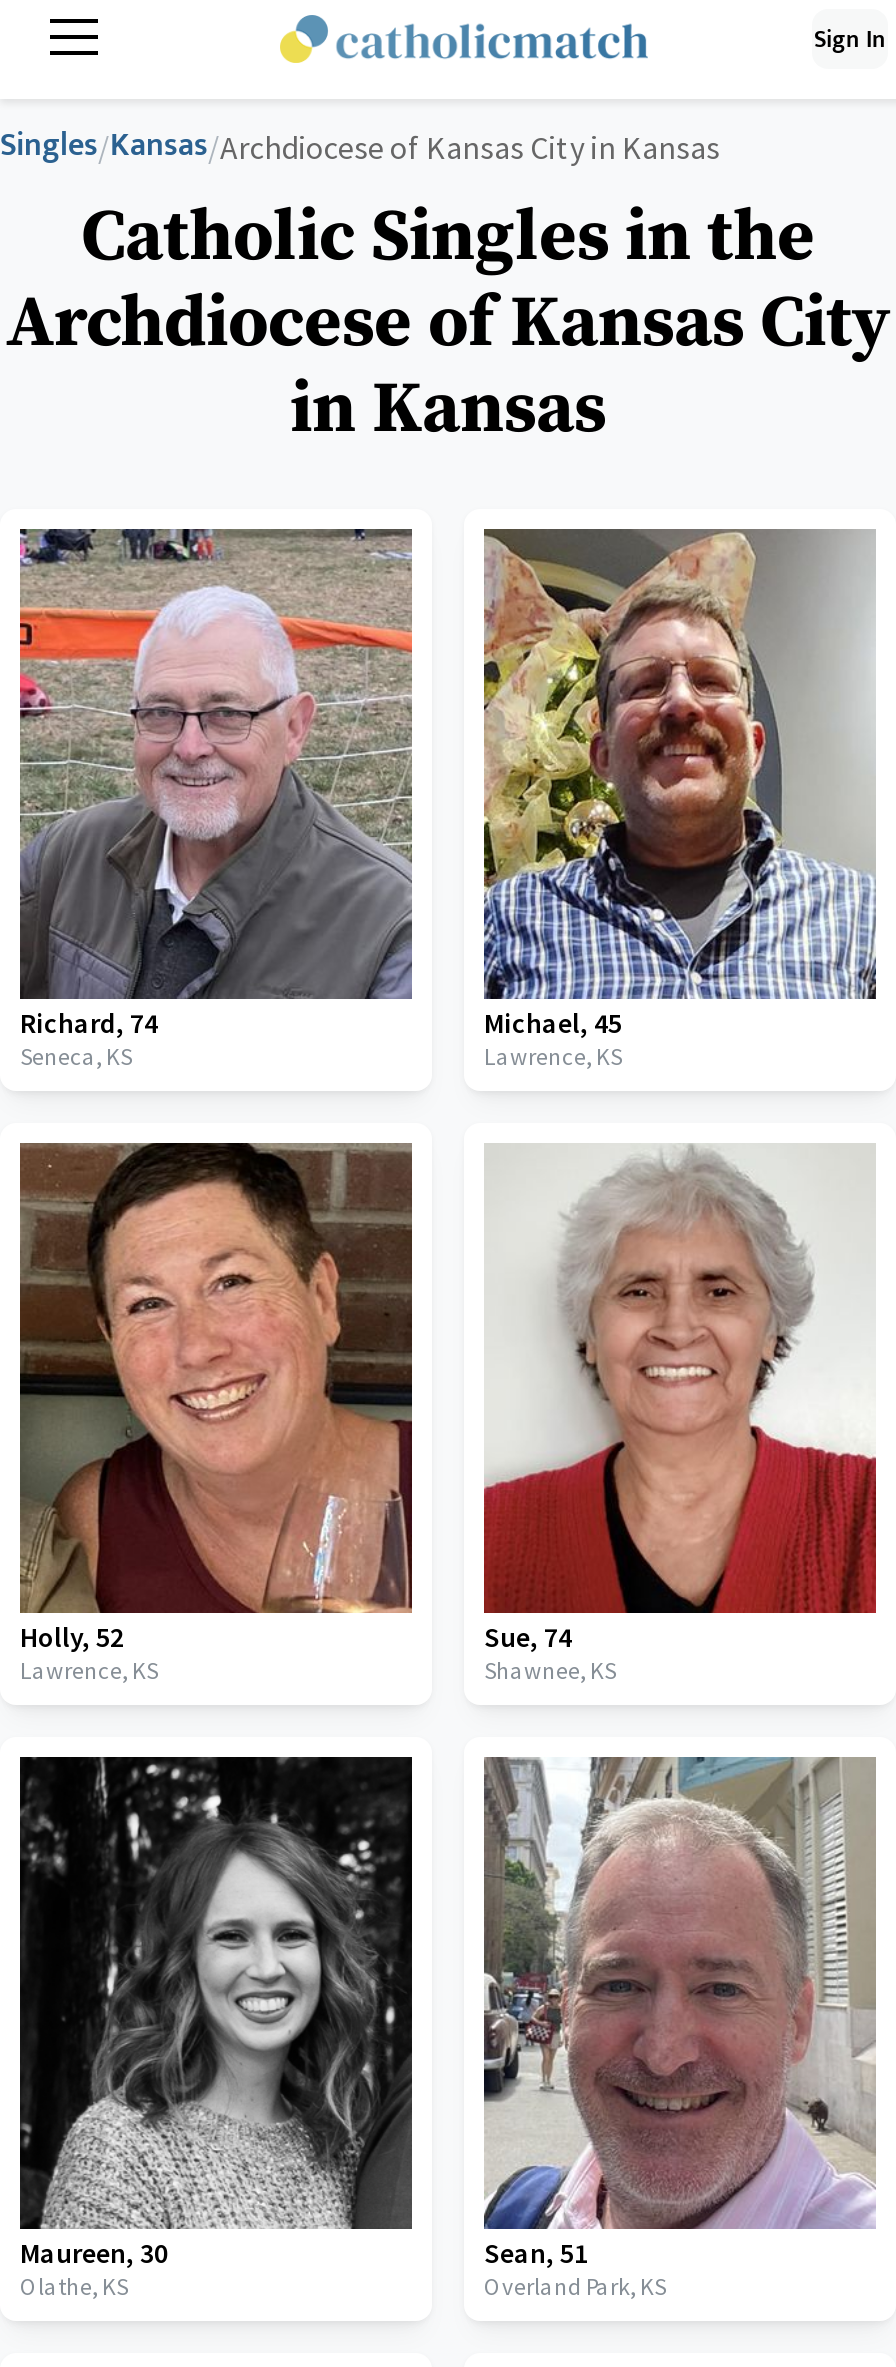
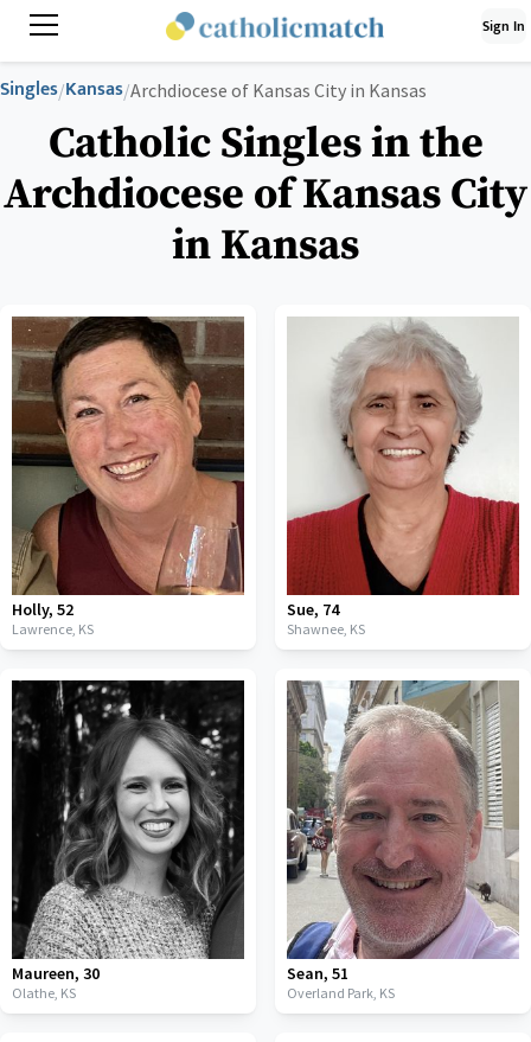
- [image]
- Richard, 74
- Seneca, KS

- [image]
- Michael, 45
- Lawrence, KS
